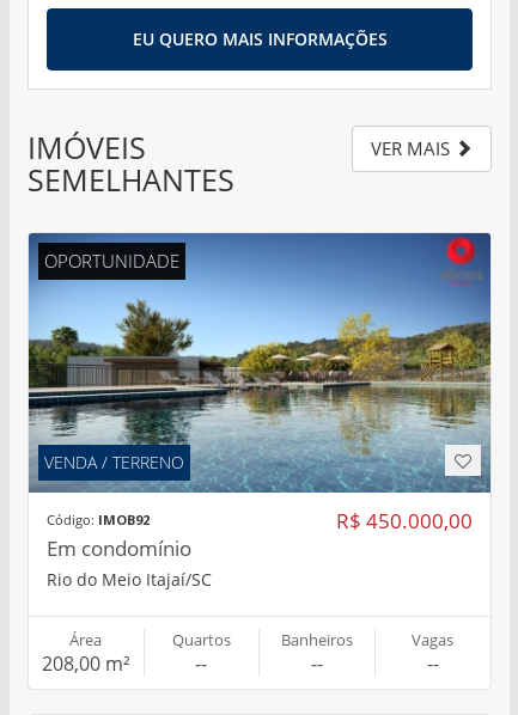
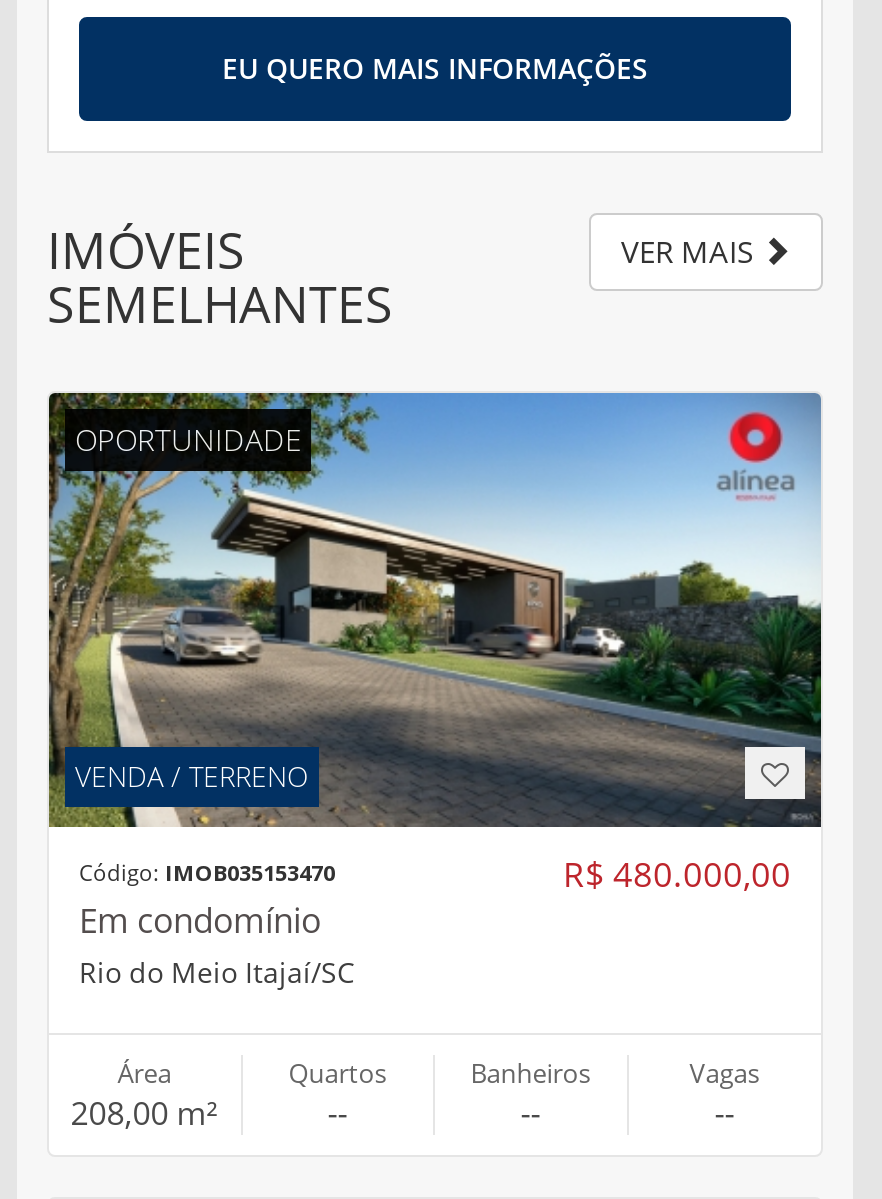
- [image]
- R$ 450.000,00
+ [image]
+ R$ 480.000,00

- Código: IMOB92
+ Código: IMOB035153470
